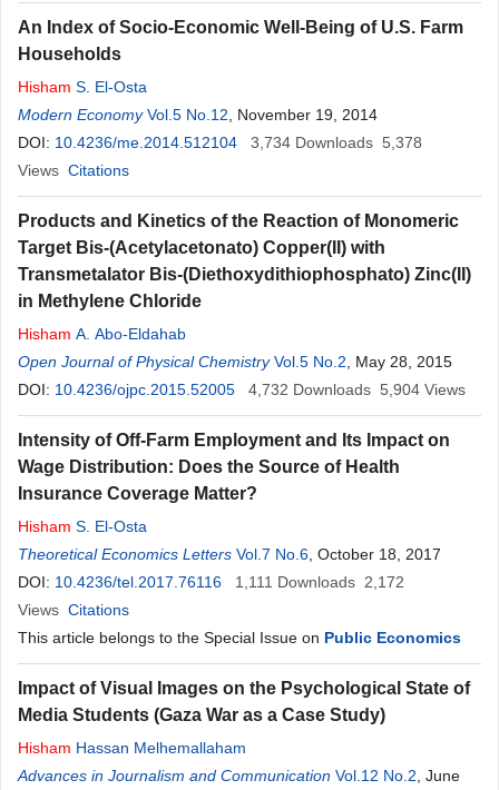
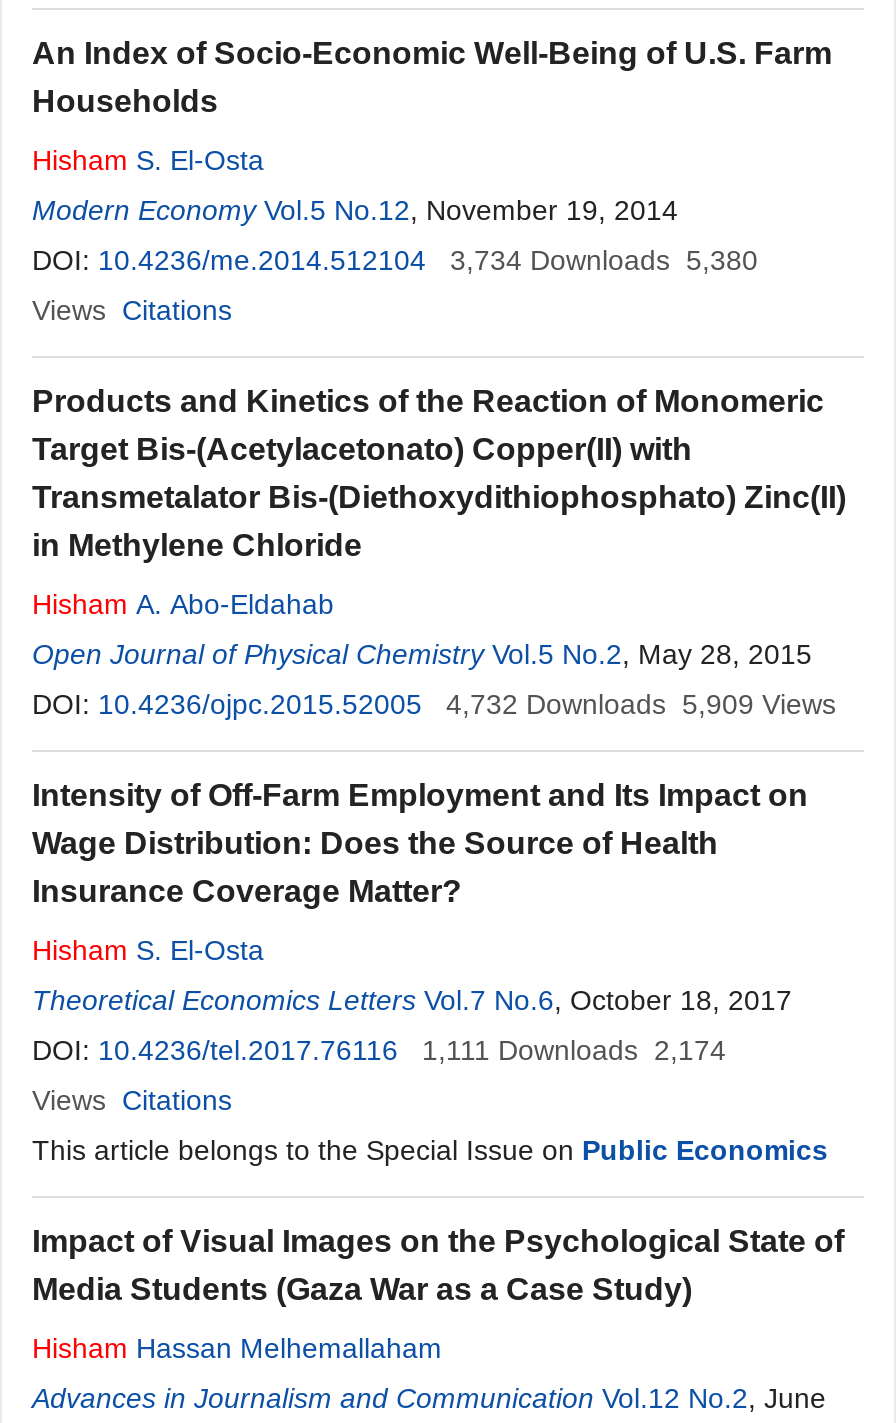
- DOI: 10.4236/me.2014.512104 3,734 Downloads 5,378
+ DOI: 10.4236/me.2014.512104 3,734 Downloads 5,380

- 4,732 Downloads 5,904 Views
+ 4,732 Downloads 5,909 Views

- DOI: 10.4236/tel.2017.76116 1,111 Downloads 2,172
+ DOI: 10.4236/tel.2017.76116 1,111 Downloads 2,174
